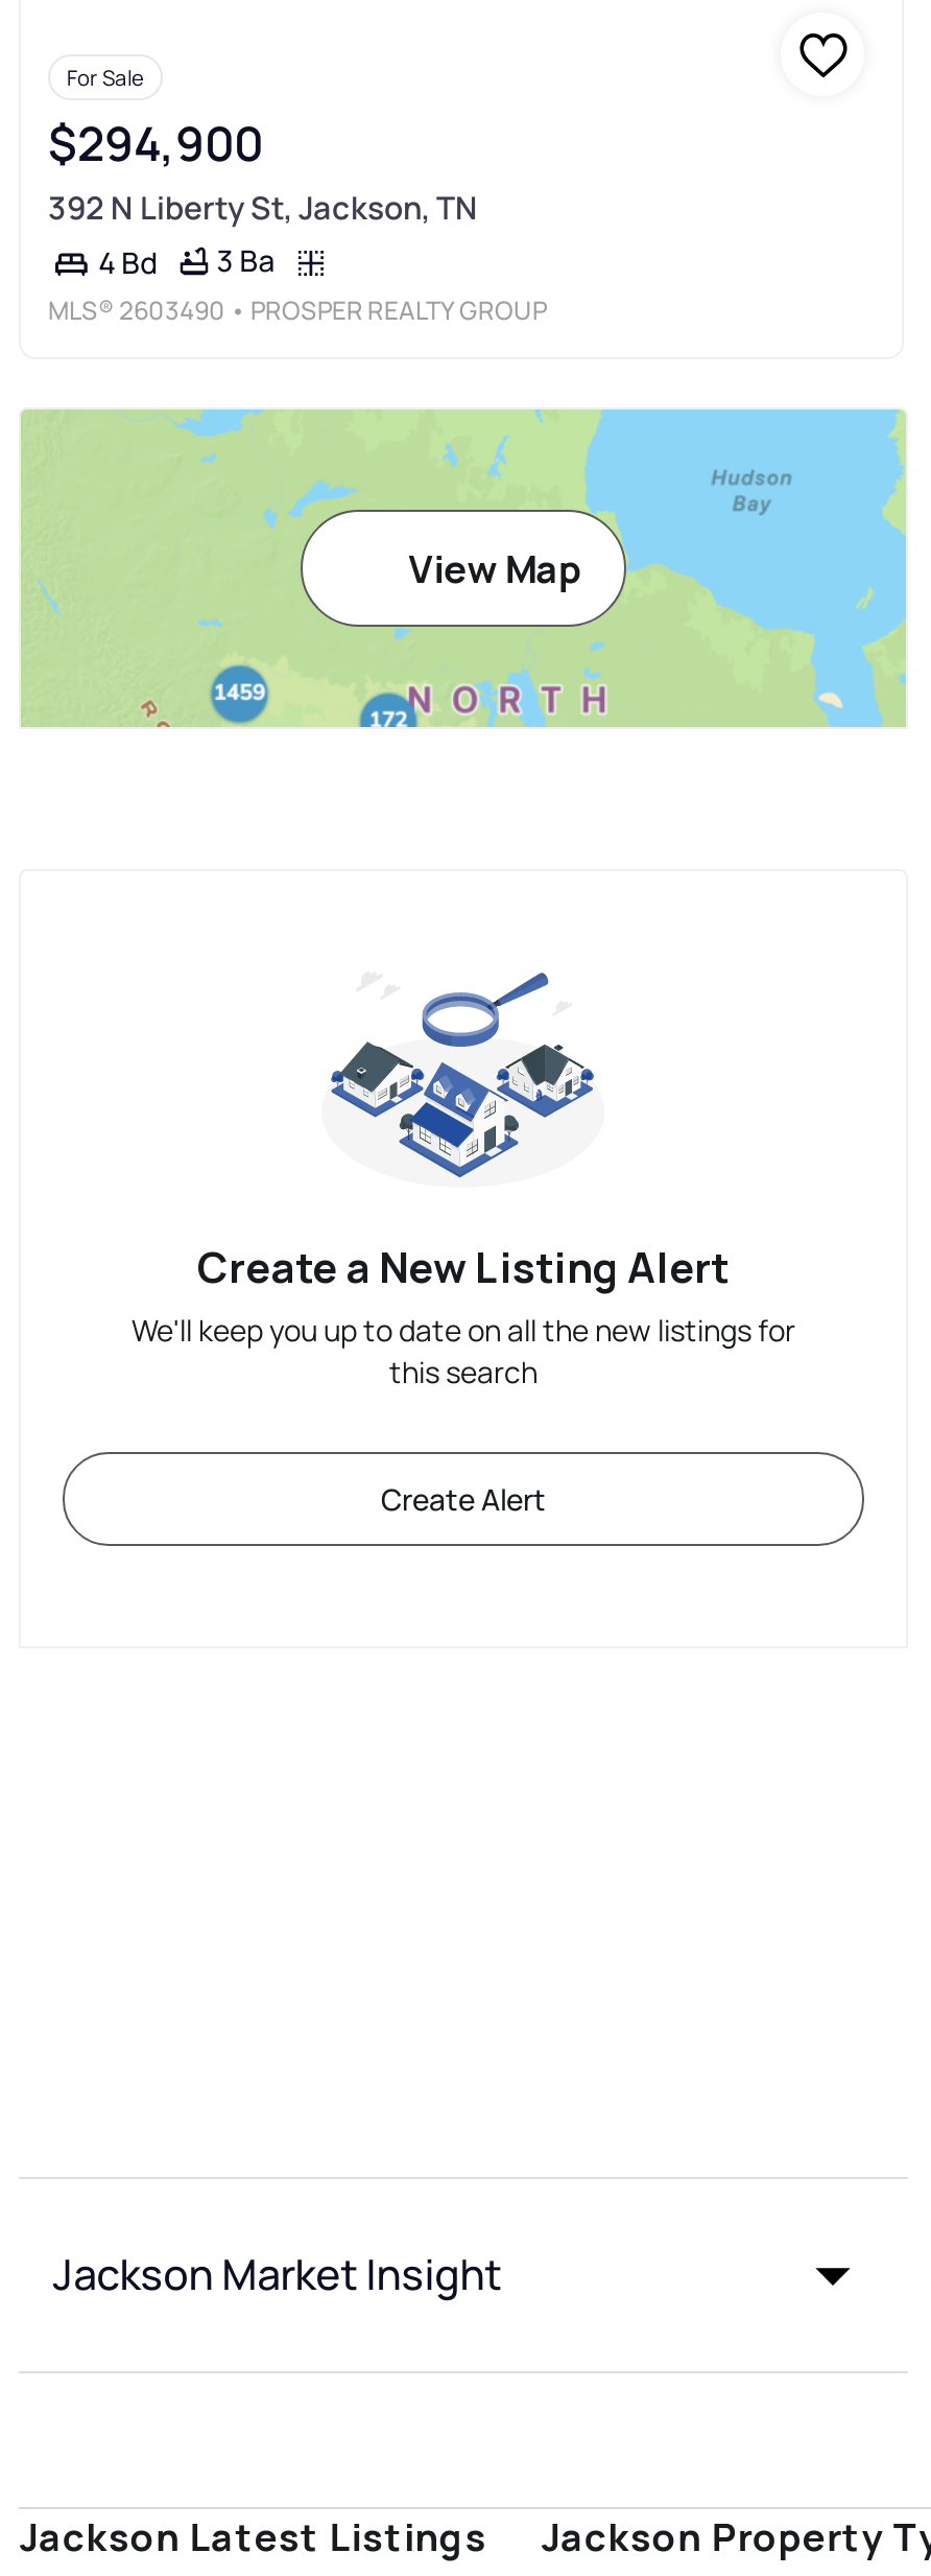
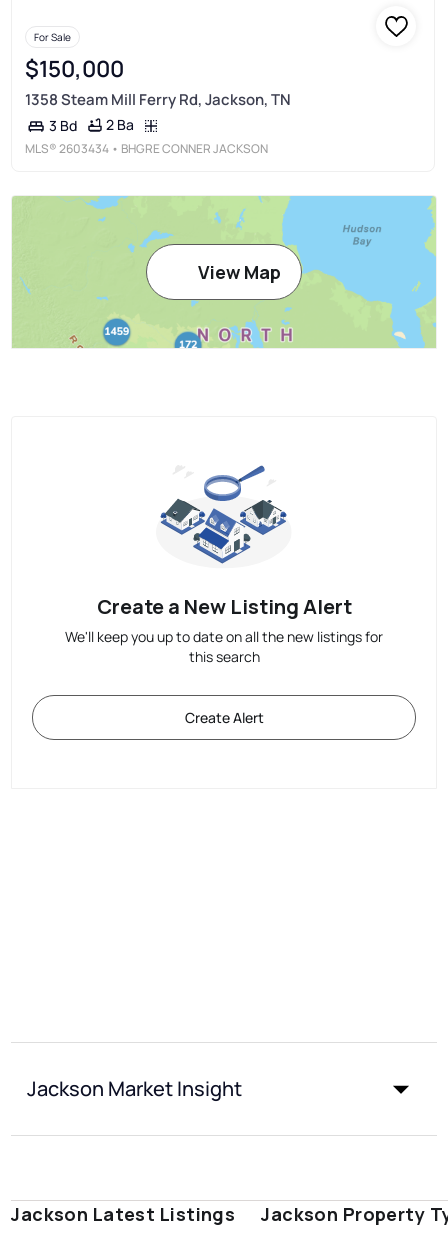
- $294,900
- 392 N Liberty St, Jackson, TN
- 4 Bd
- 3 Ba
- MLS® 2603490 • PROSPER REALTY GROUP
+ $150,000
+ 1358 Steam Mill Ferry Rd, Jackson, TN
+ 3 Bd
+ 2 Ba
+ MLS® 2603434 • BHGRE CONNER JACKSON
